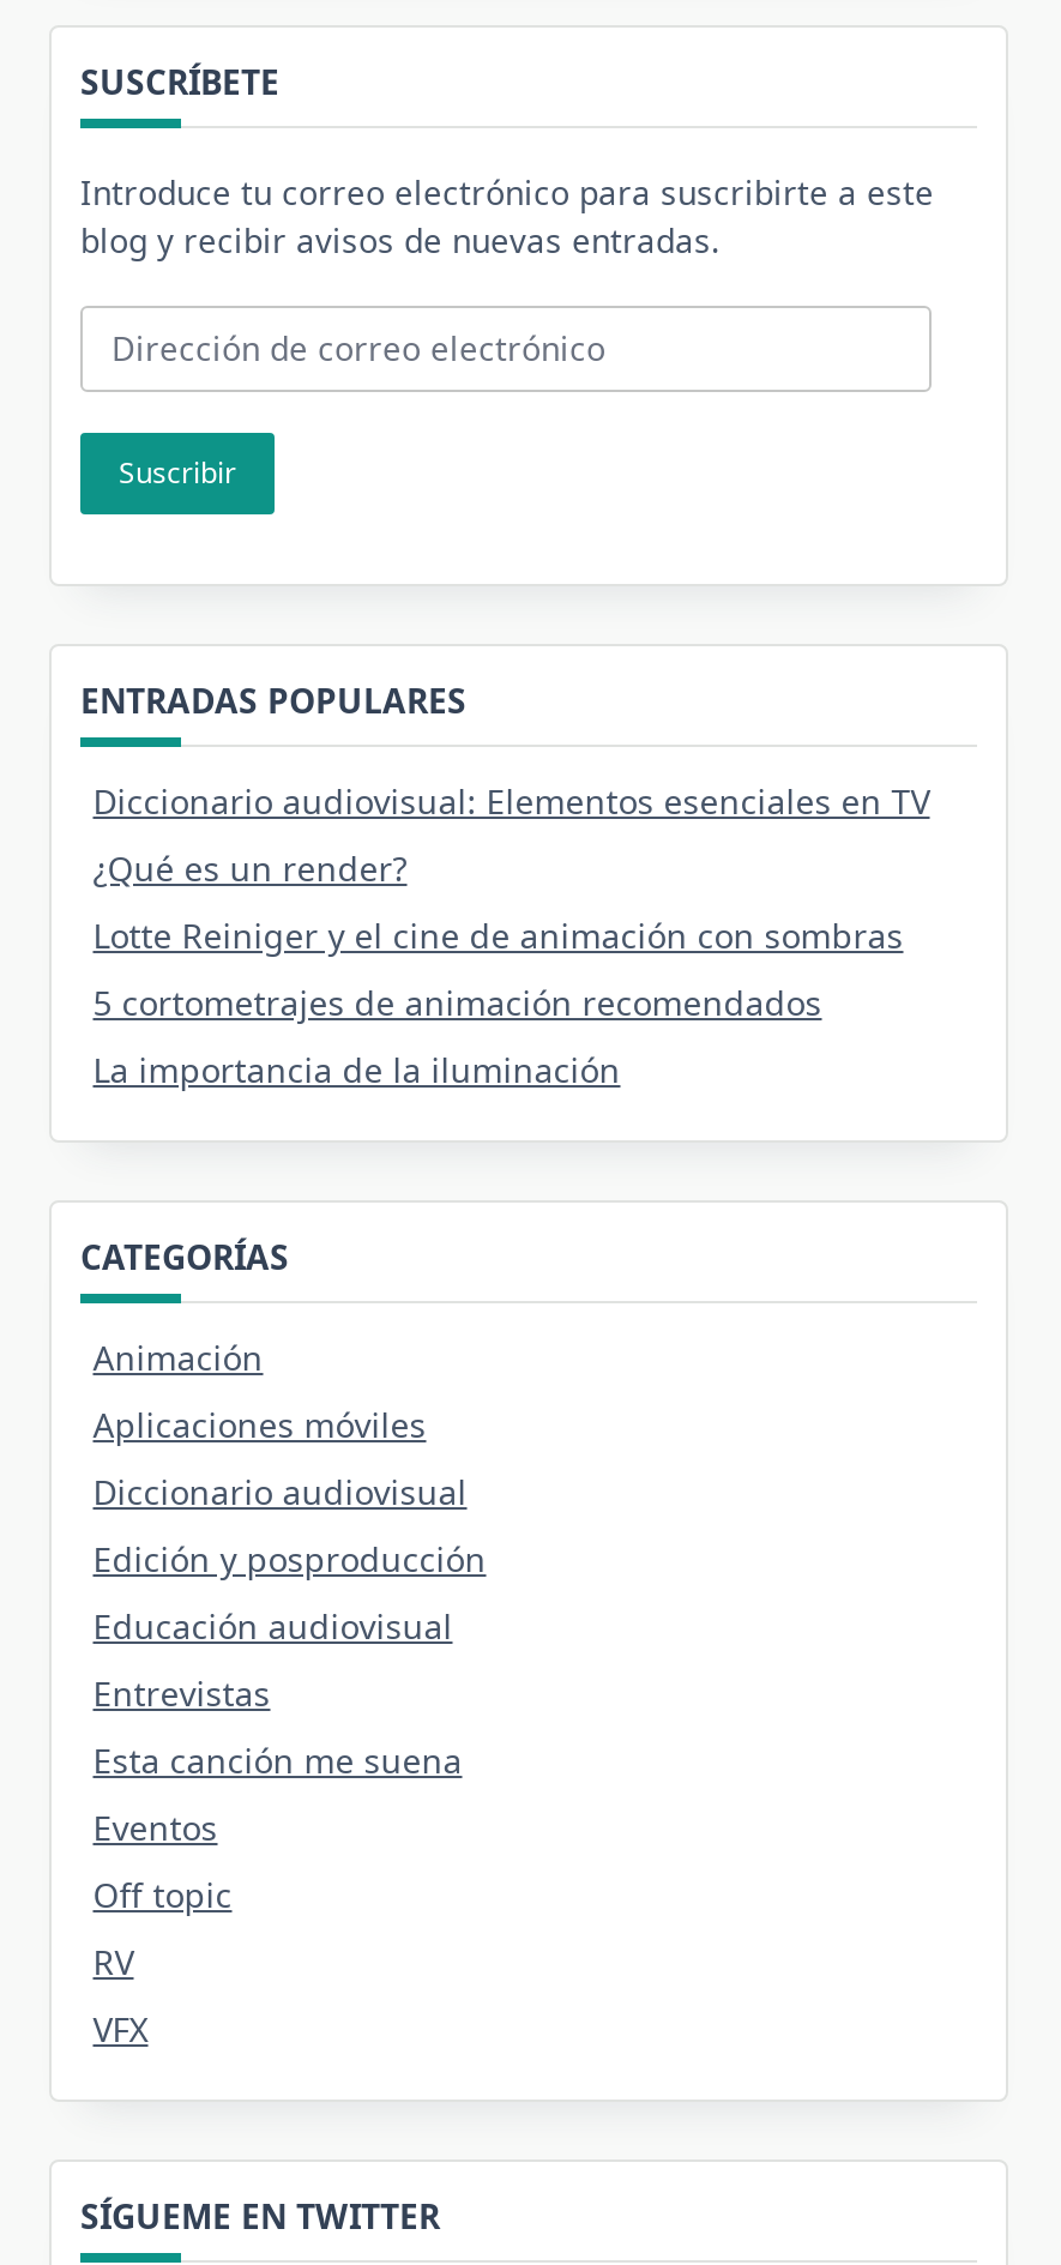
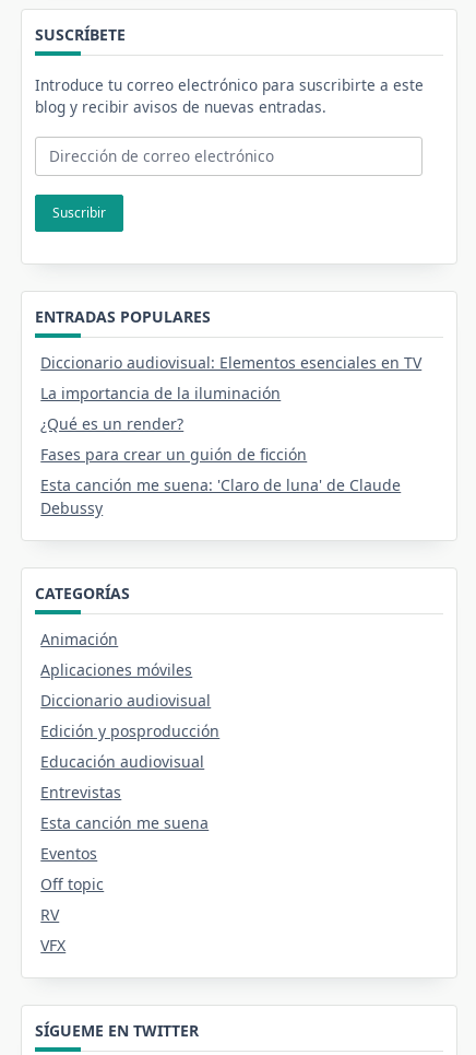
moved down: ¿Qué es un render?

- Lotte Reiniger y el cine de animación con sombras
- 5 cortometrajes de animación recomendados

moved up: La importancia de la iluminación

+ Fases para crear un guión de ficción
+ Esta canción me suena: 'Claro de luna' de Claude
+ Debussy
